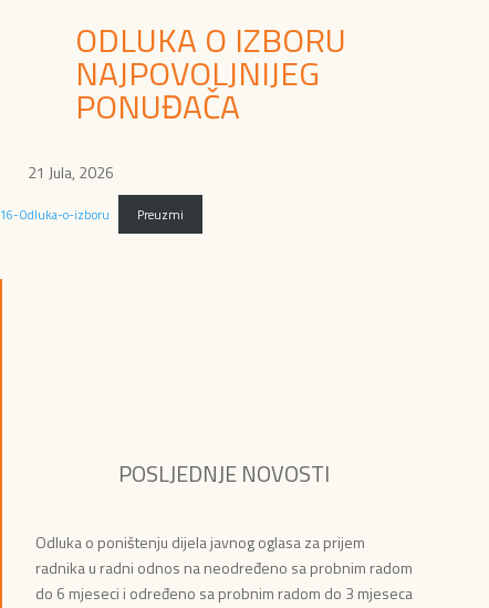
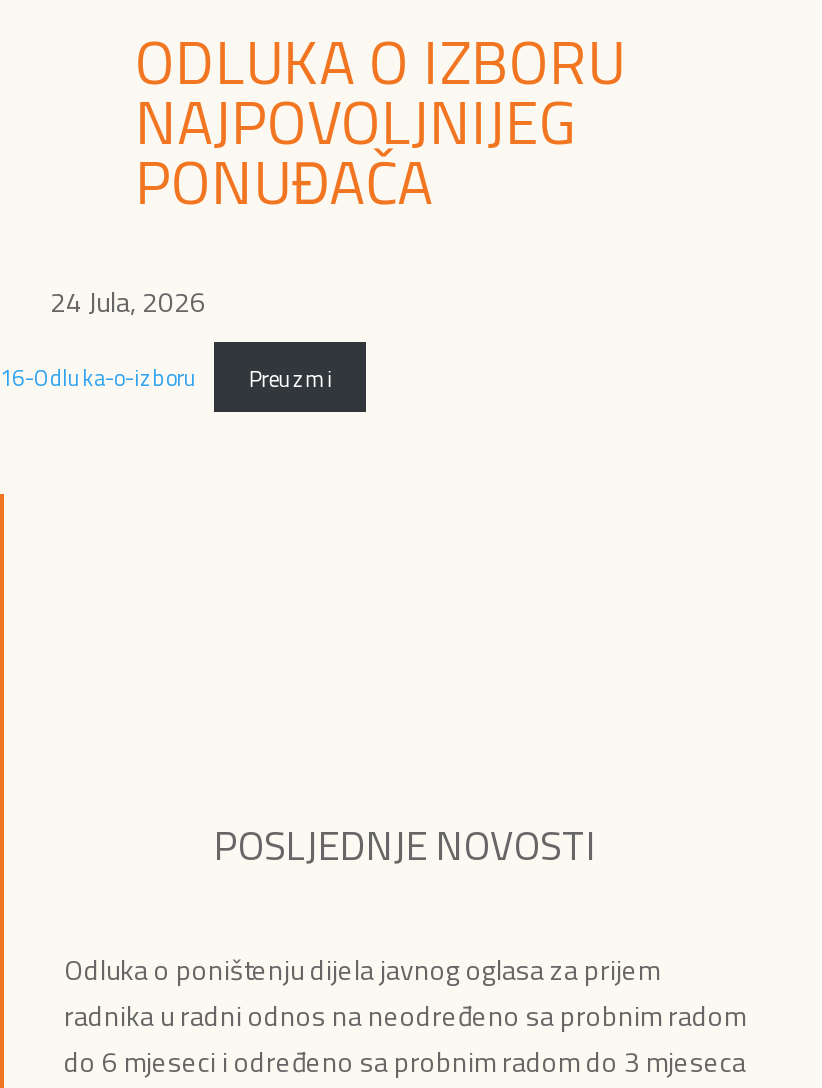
- 21 Jula, 2026
+ 24 Jula, 2026
